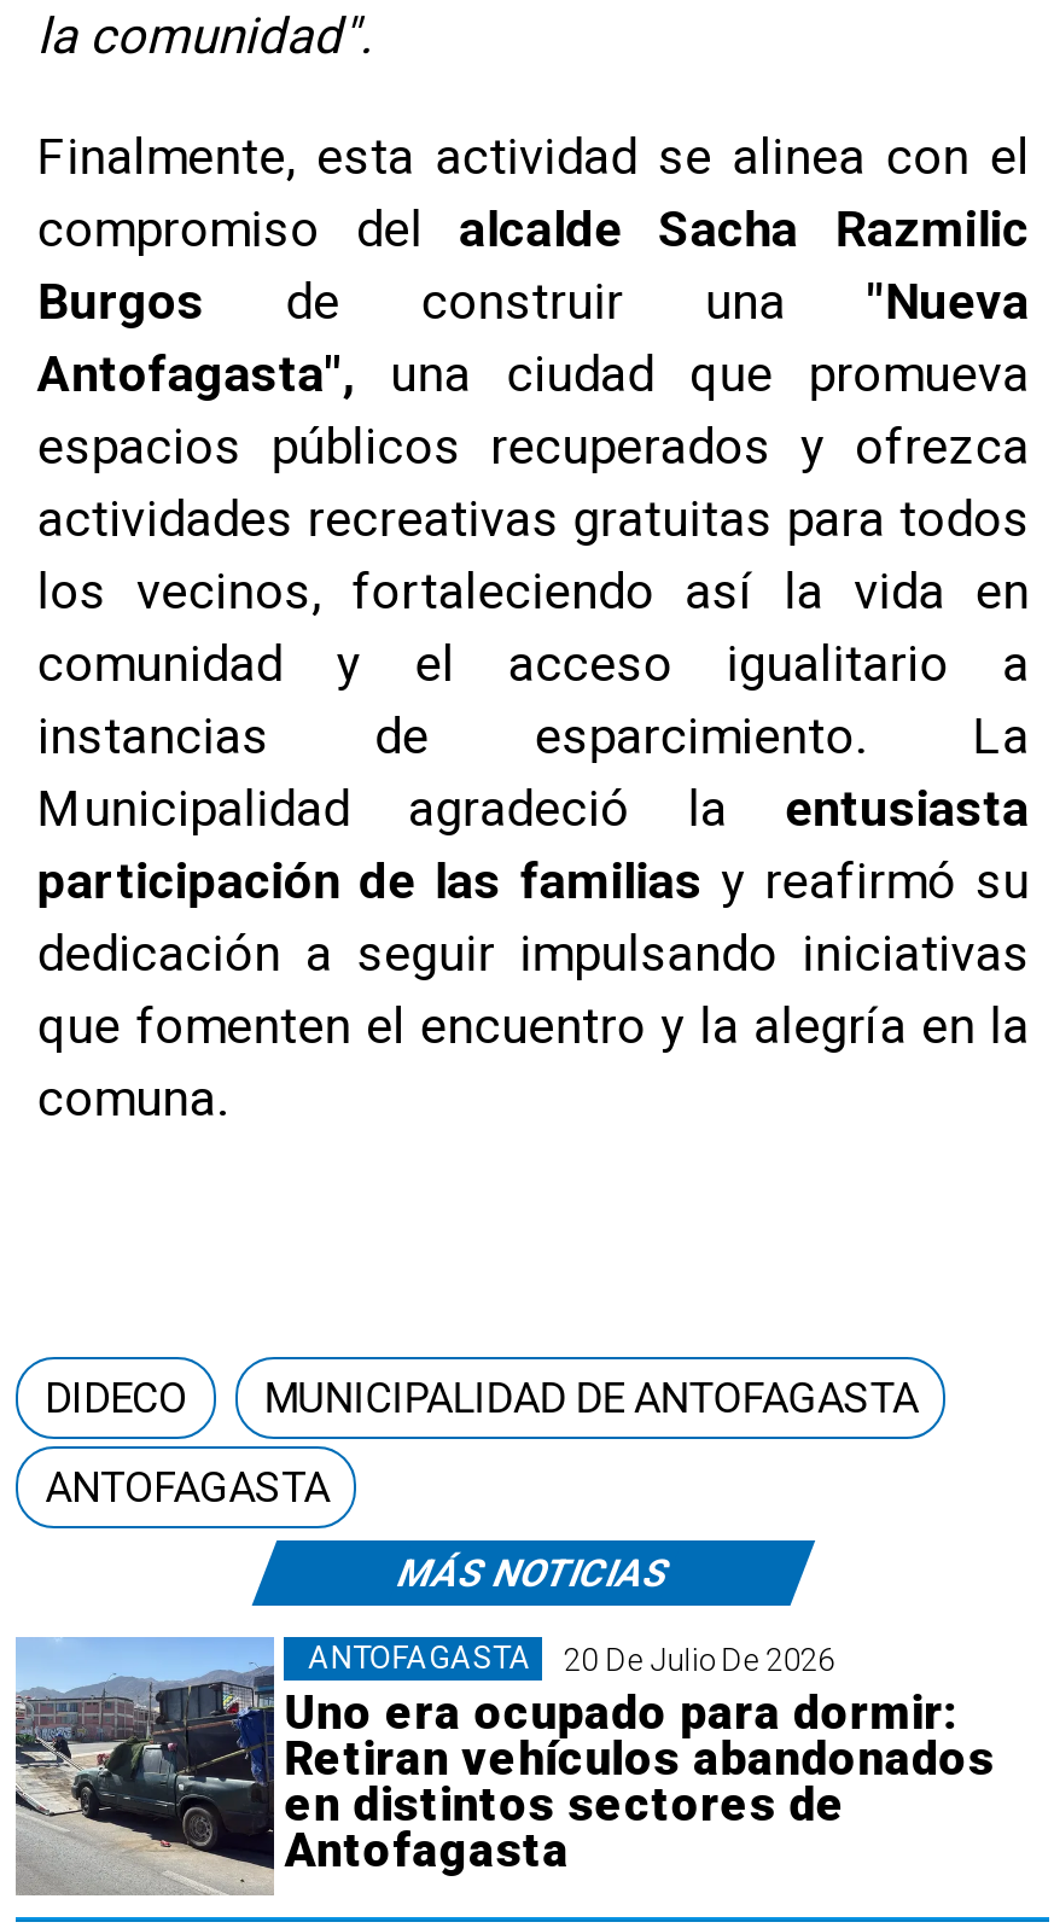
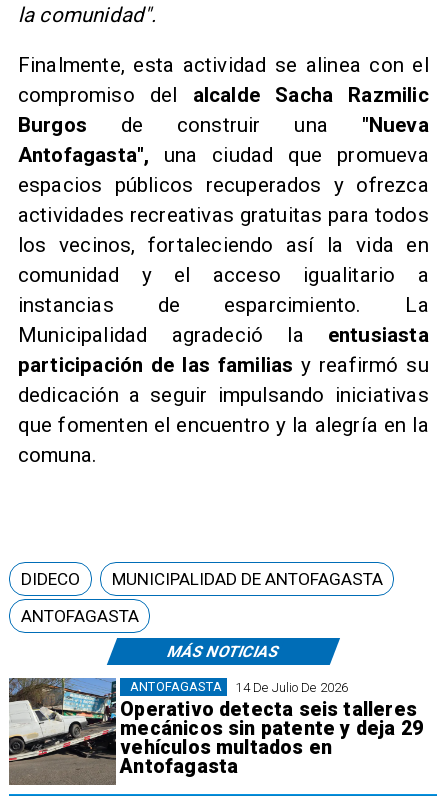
- [image]
- 20 De Julio De 2026
- Uno era ocupado para dormir:
- Retiran vehículos abandonados
- en distintos sectores de
+ [image]
+ 14 De Julio De 2026
+ Operativo detecta seis talleres
+ mecánicos sin patente y deja 29
+ vehículos multados en
